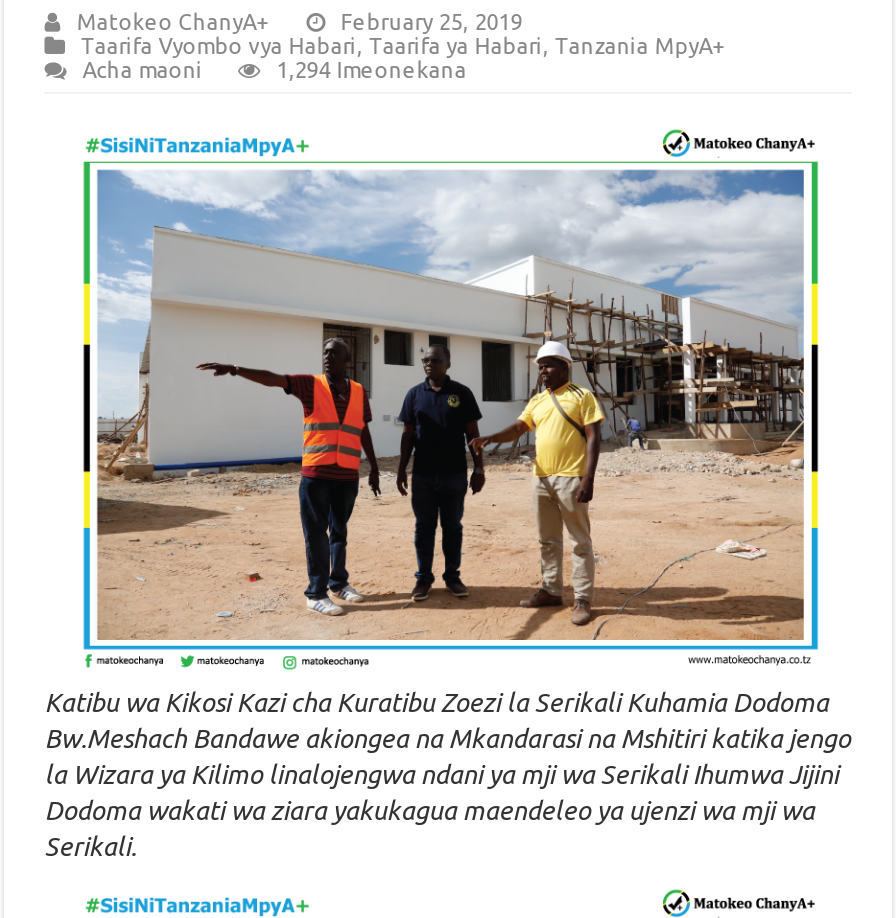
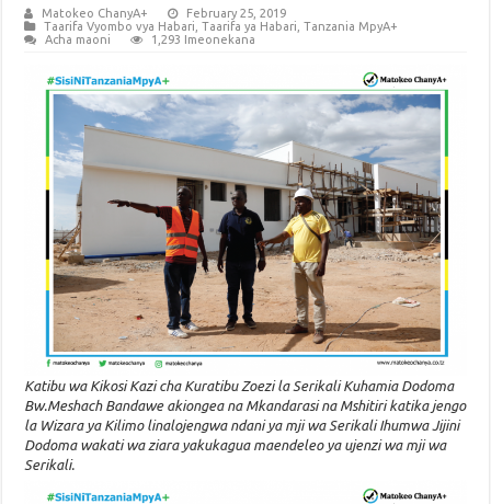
- 1,294 Imeonekana
+ 1,293 Imeonekana
